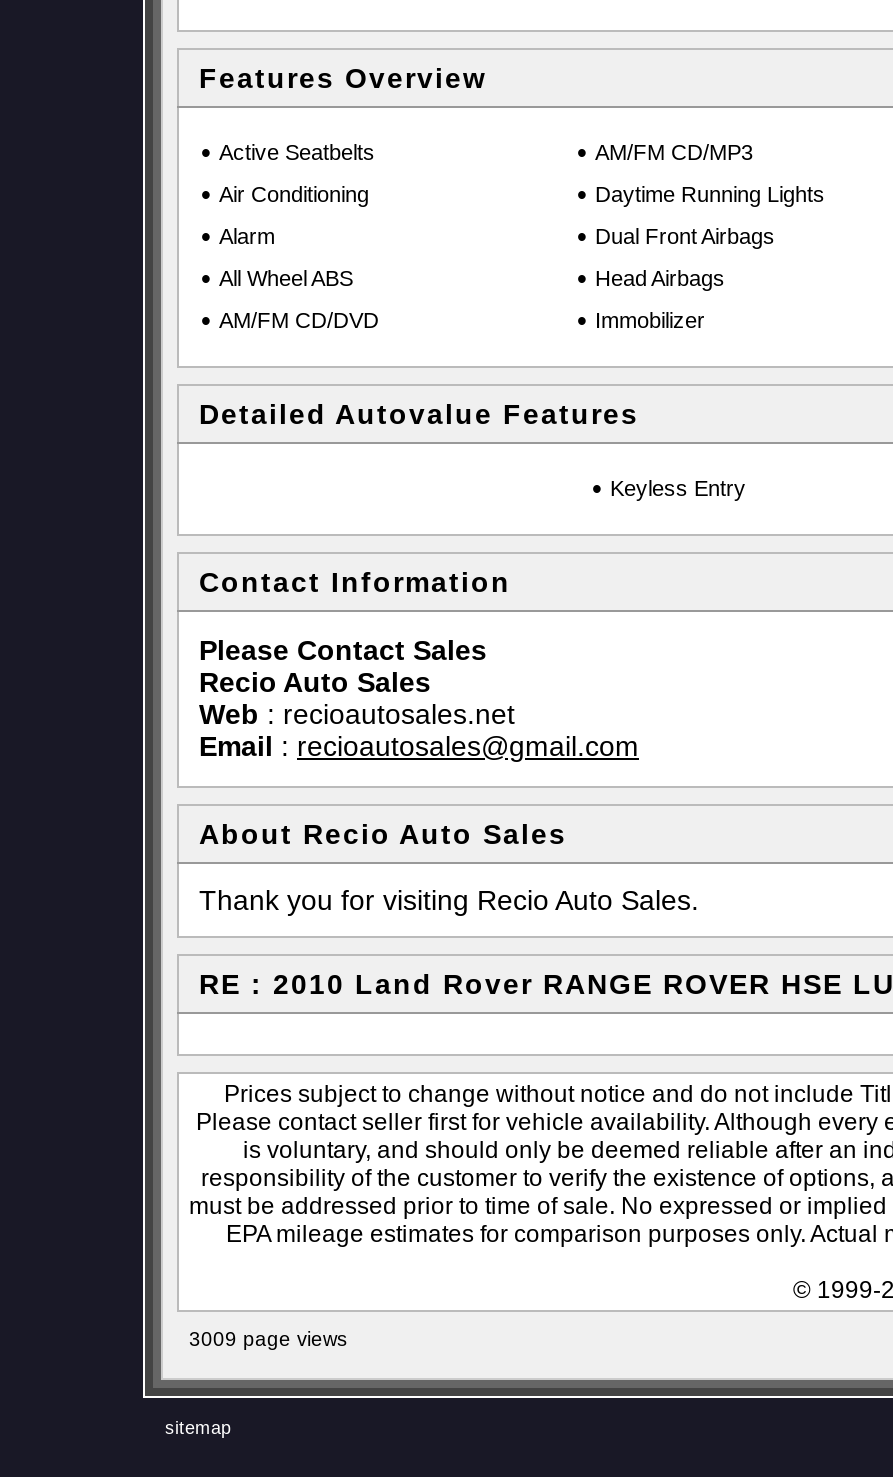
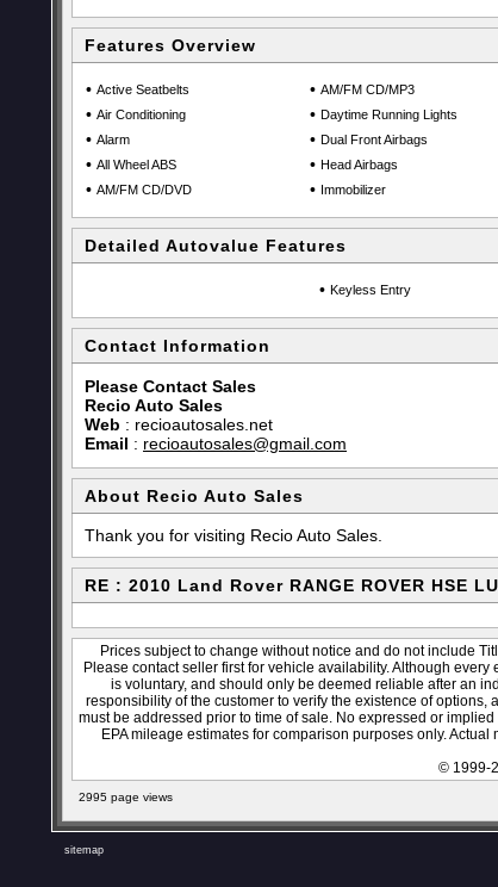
- 3009 page views
+ 2995 page views
